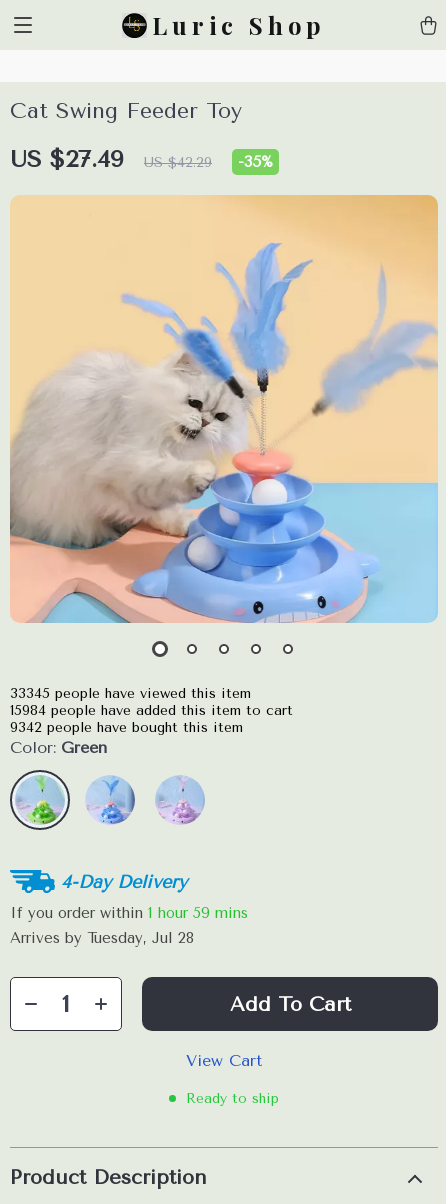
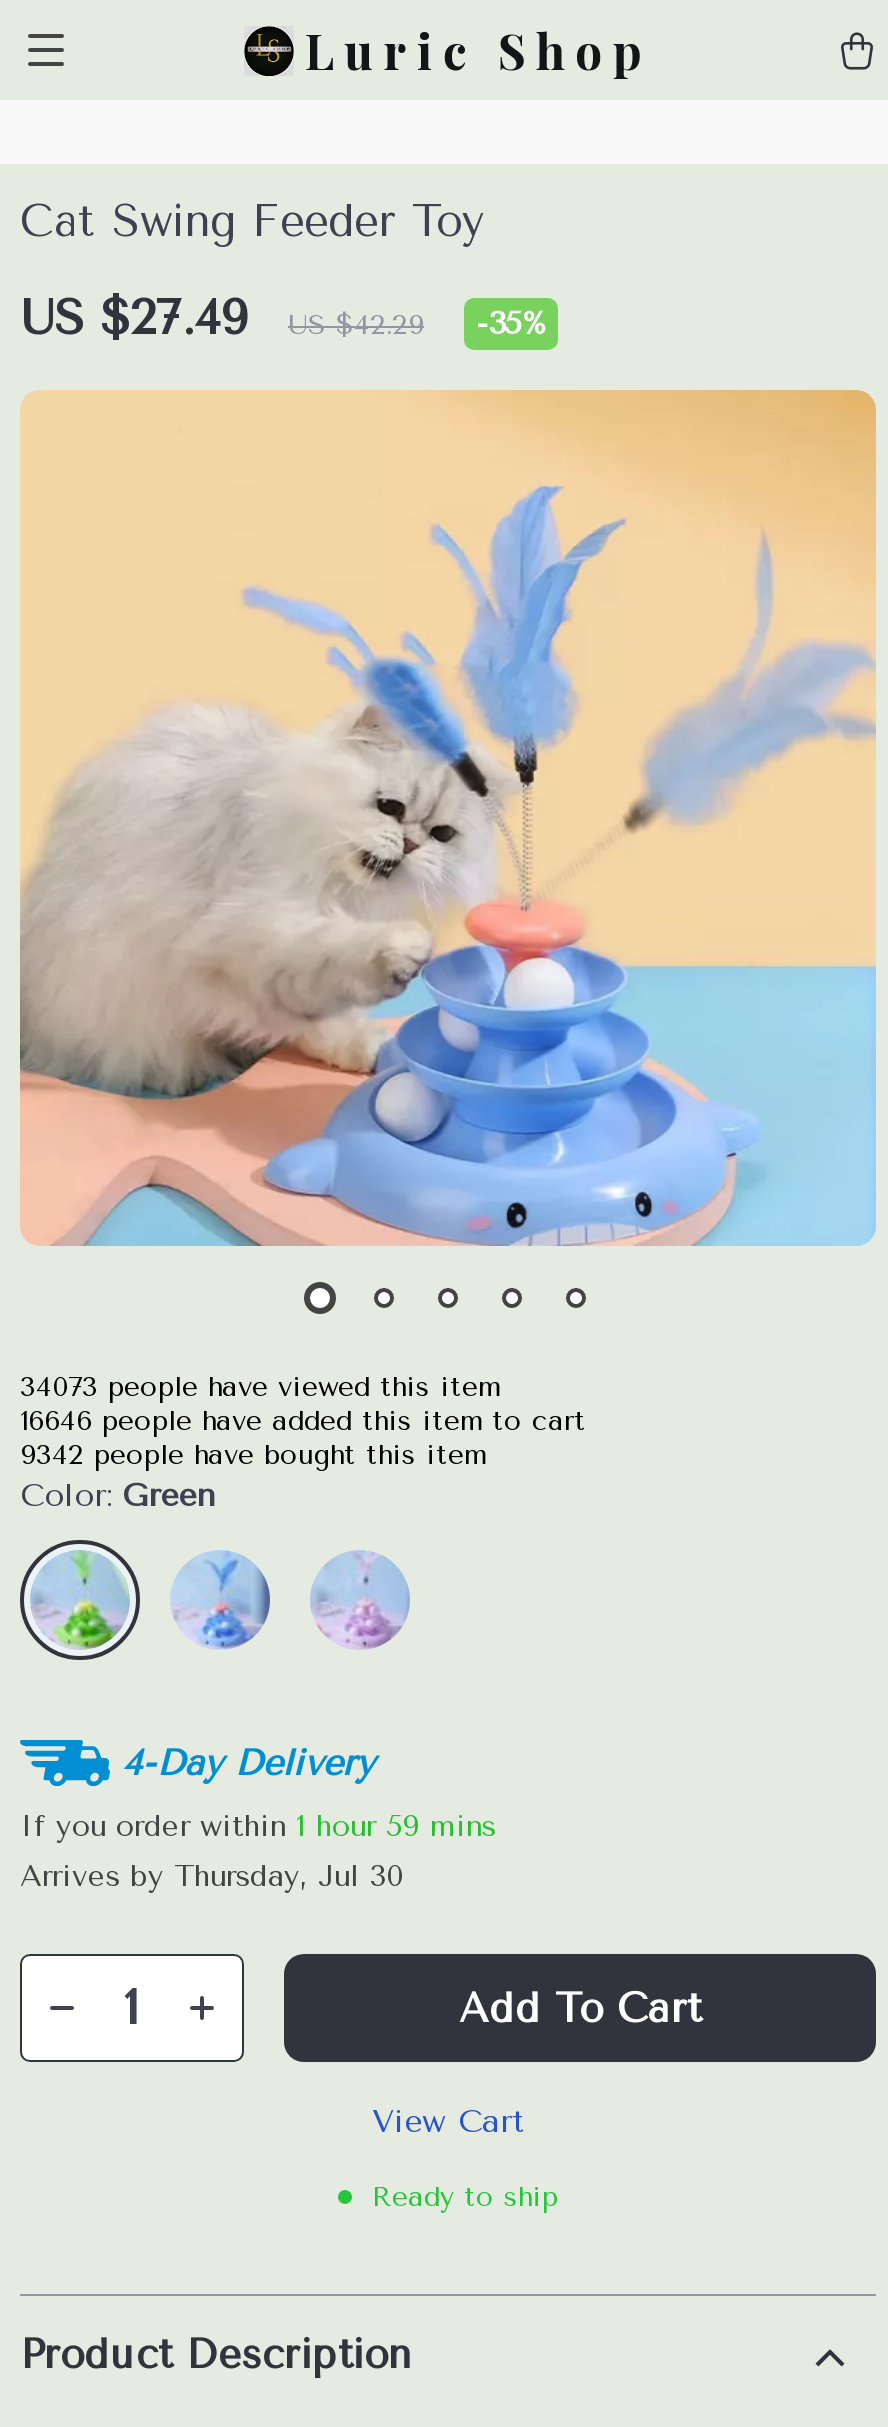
- 33345 people have viewed this item
+ 34073 people have viewed this item

- 15984 people have added this item to cart
+ 16646 people have added this item to cart

- Arrives by Tuesday, Jul 28
+ Arrives by Thursday, Jul 30
